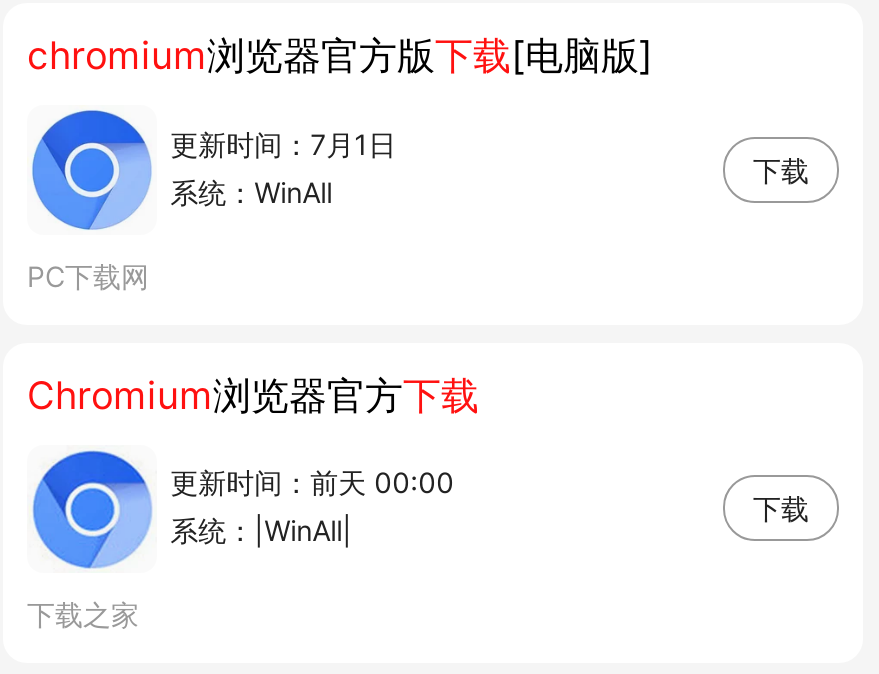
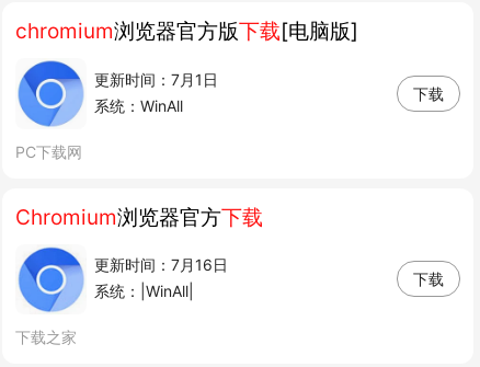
- 更新时间：前天 00:00
+ 更新时间：7月16日
